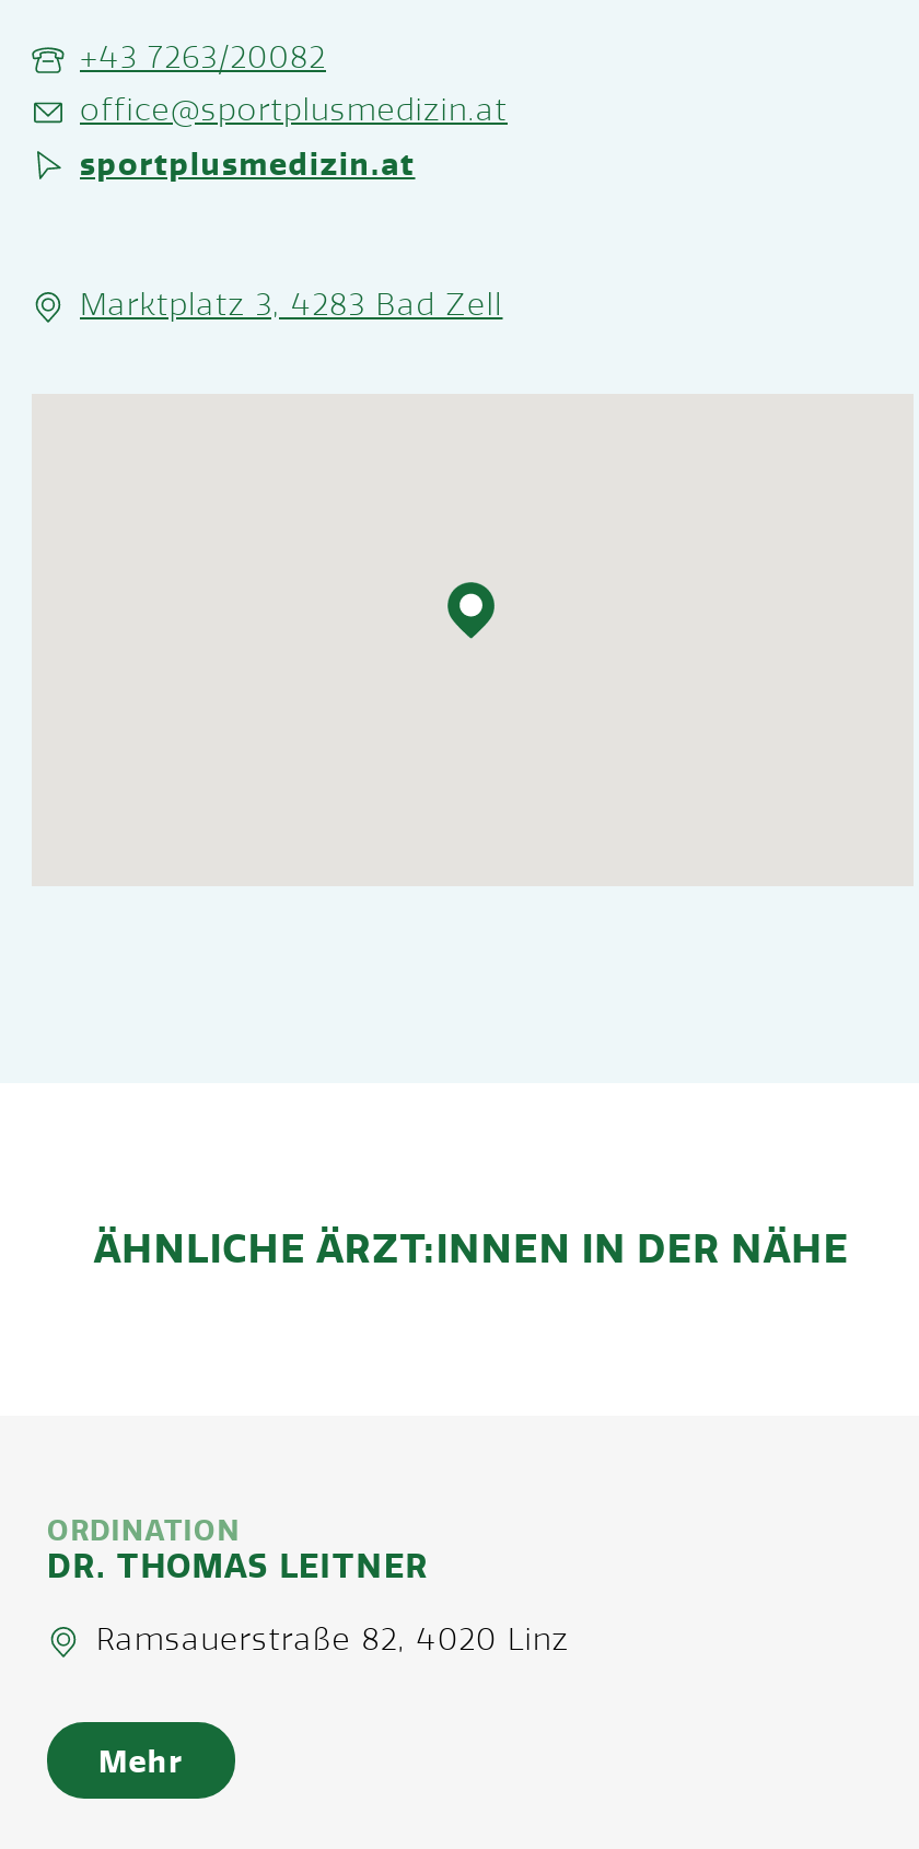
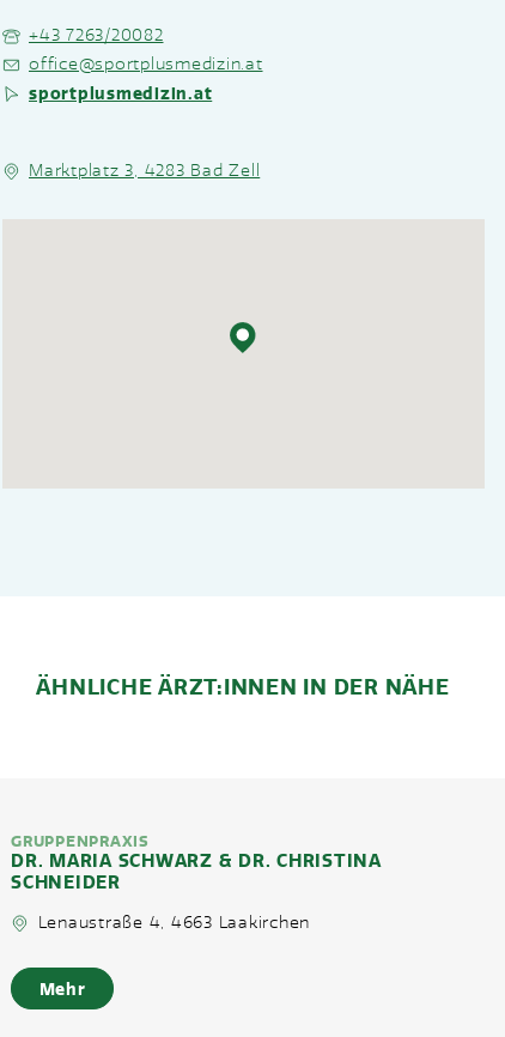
- ORDINATION
- DR. THOMAS LEITNER
+ GRUPPENPRAXIS
+ DR. MARIA SCHWARZ & DR. CHRISTINA
+ SCHNEIDER

- Ramsauerstraße 82, 4020 Linz
+ Lenaustraße 4, 4663 Laakirchen
